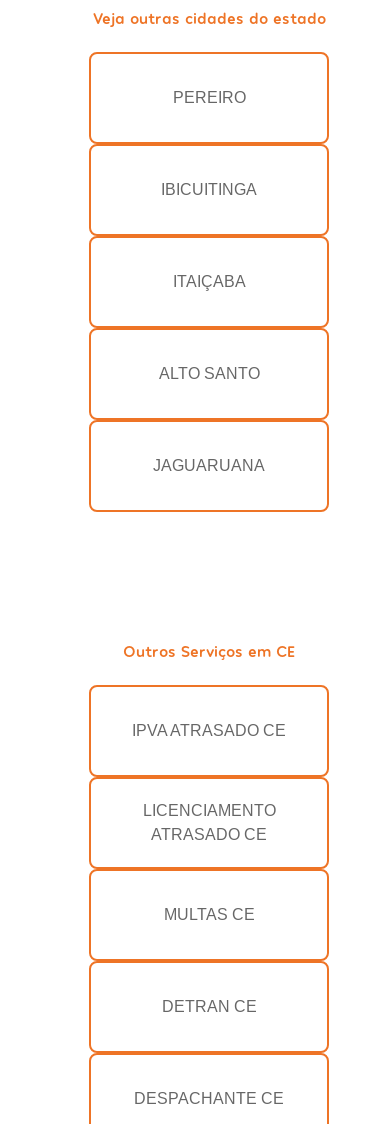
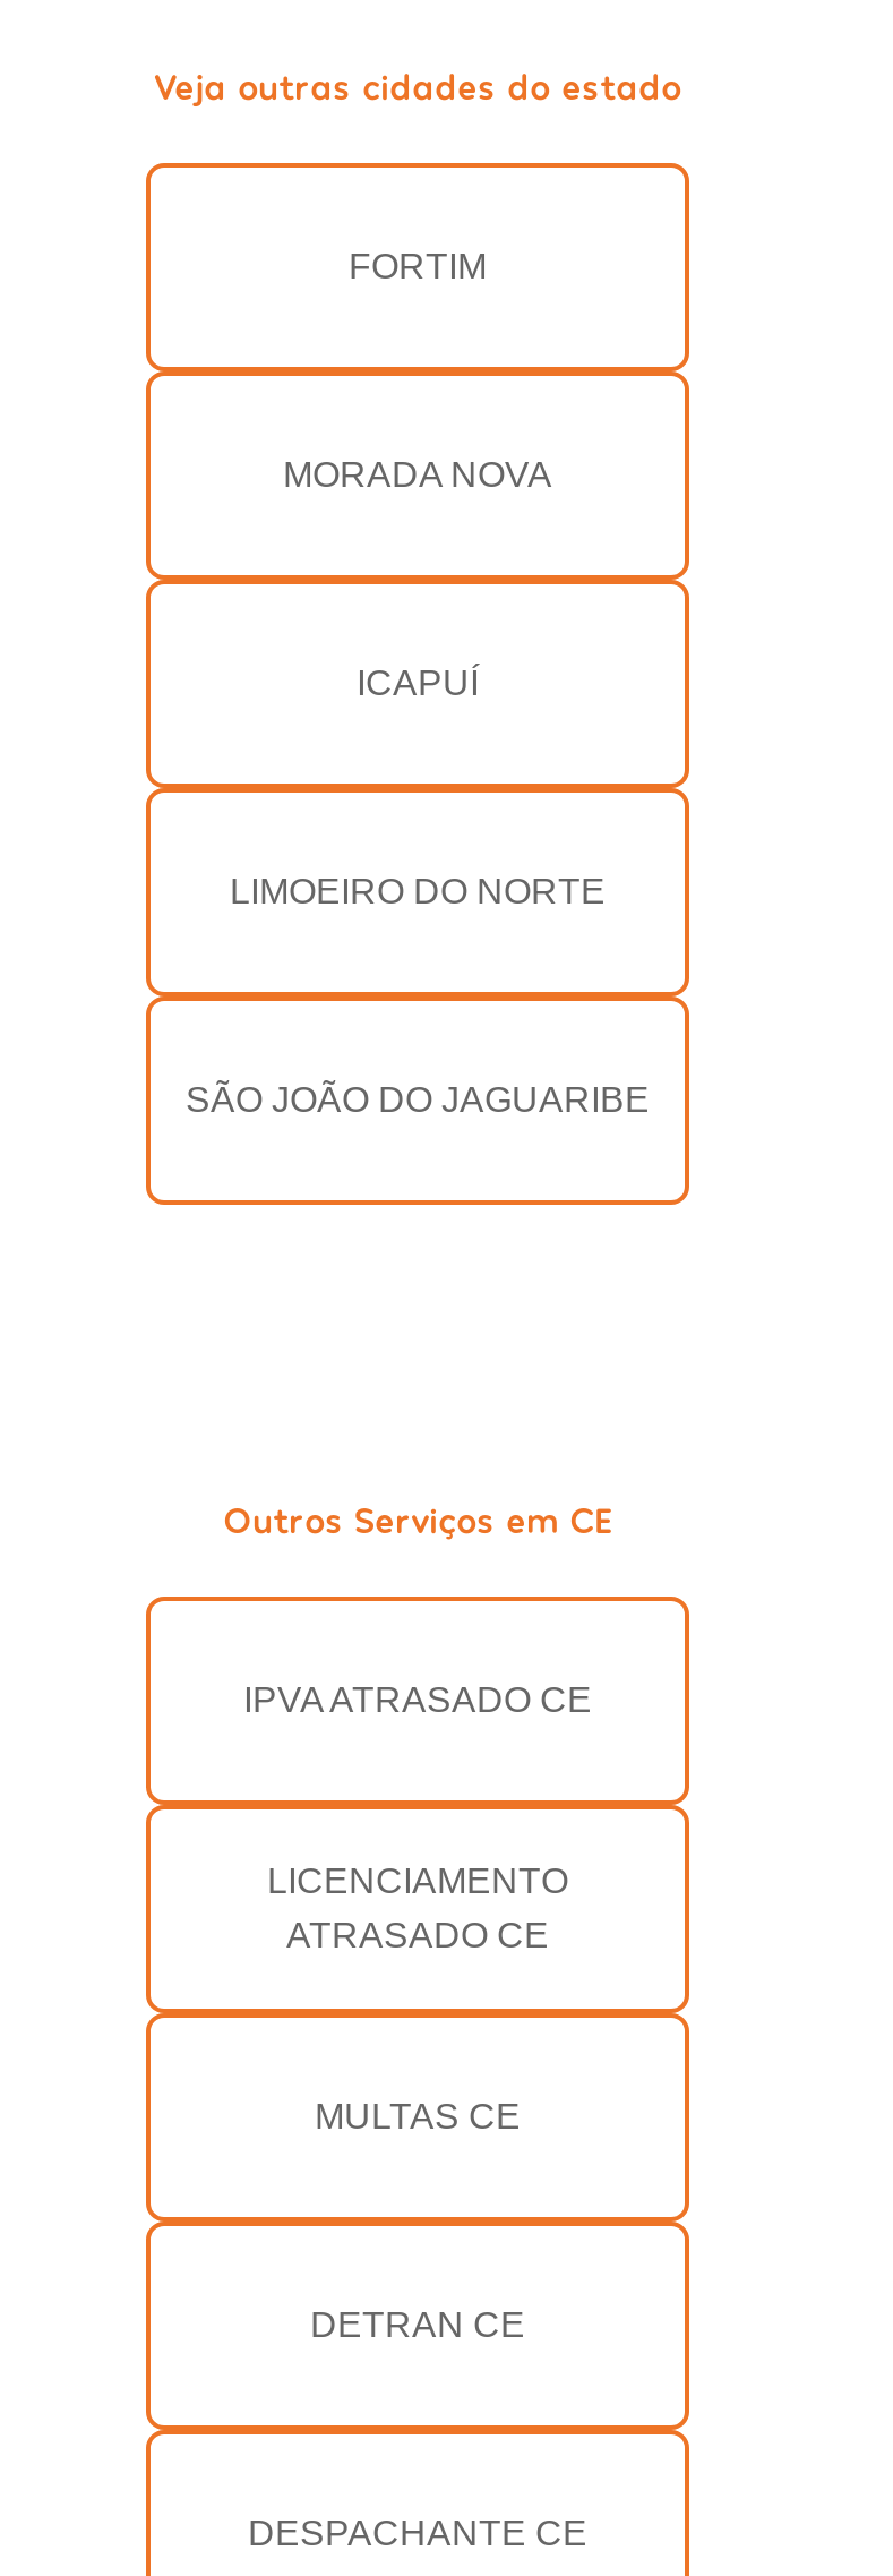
- PEREIRO
+ FORTIM

- IBICUITINGA
+ MORADA NOVA

- ITAIÇABA
+ ICAPUÍ

- ALTO SANTO
+ LIMOEIRO DO NORTE

- JAGUARUANA
+ SÃO JOÃO DO JAGUARIBE
